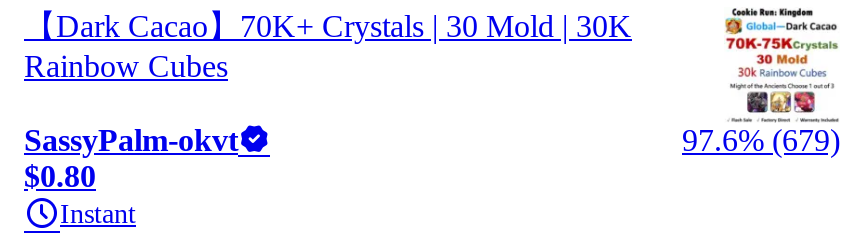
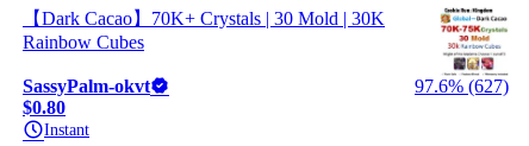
- 97.6% (679)
+ 97.6% (627)
